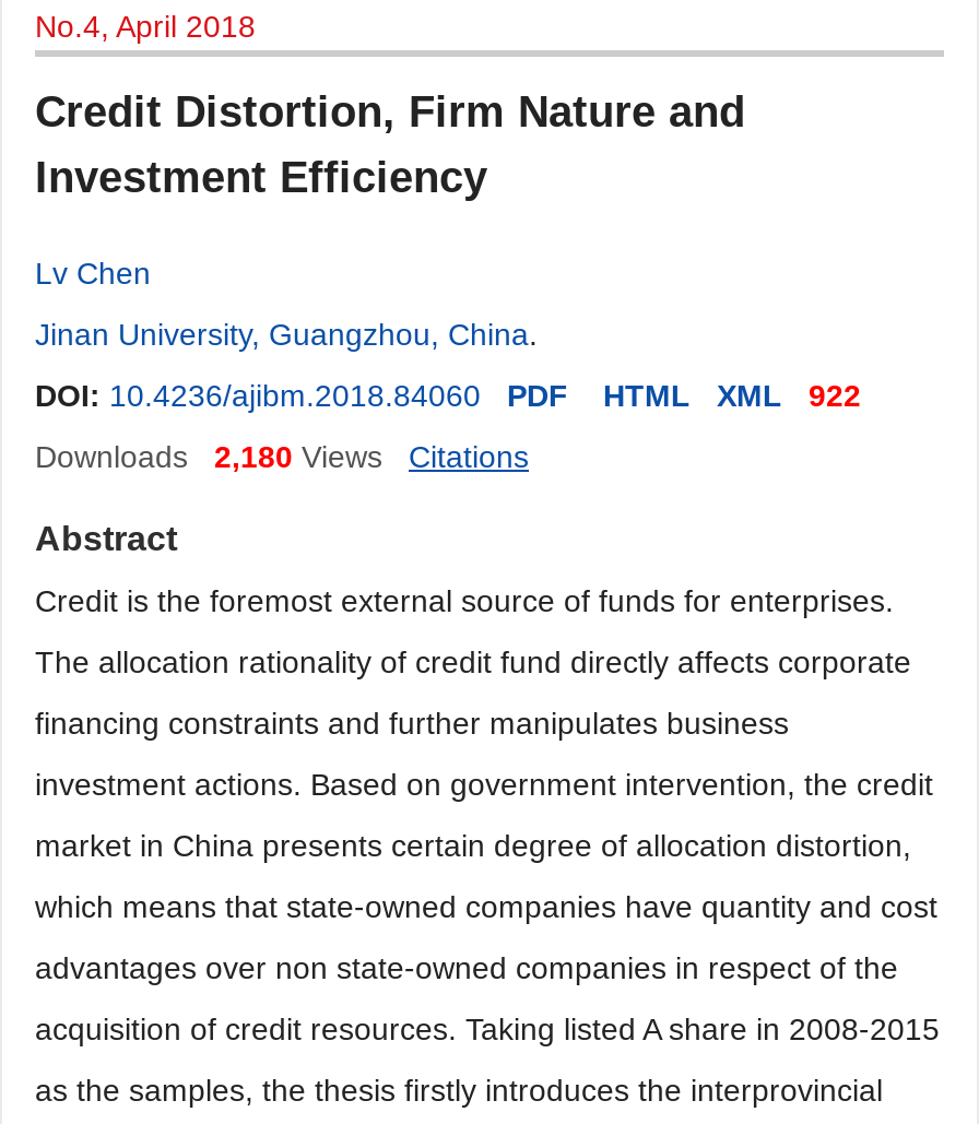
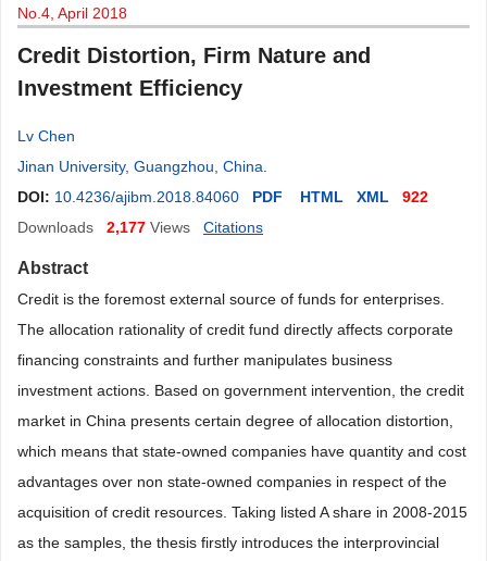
- Downloads 2,180 Views
+ Downloads 2,177 Views
